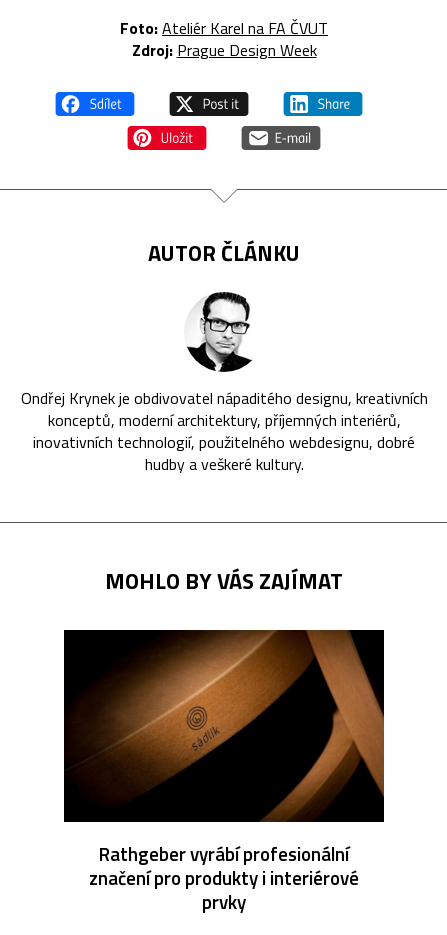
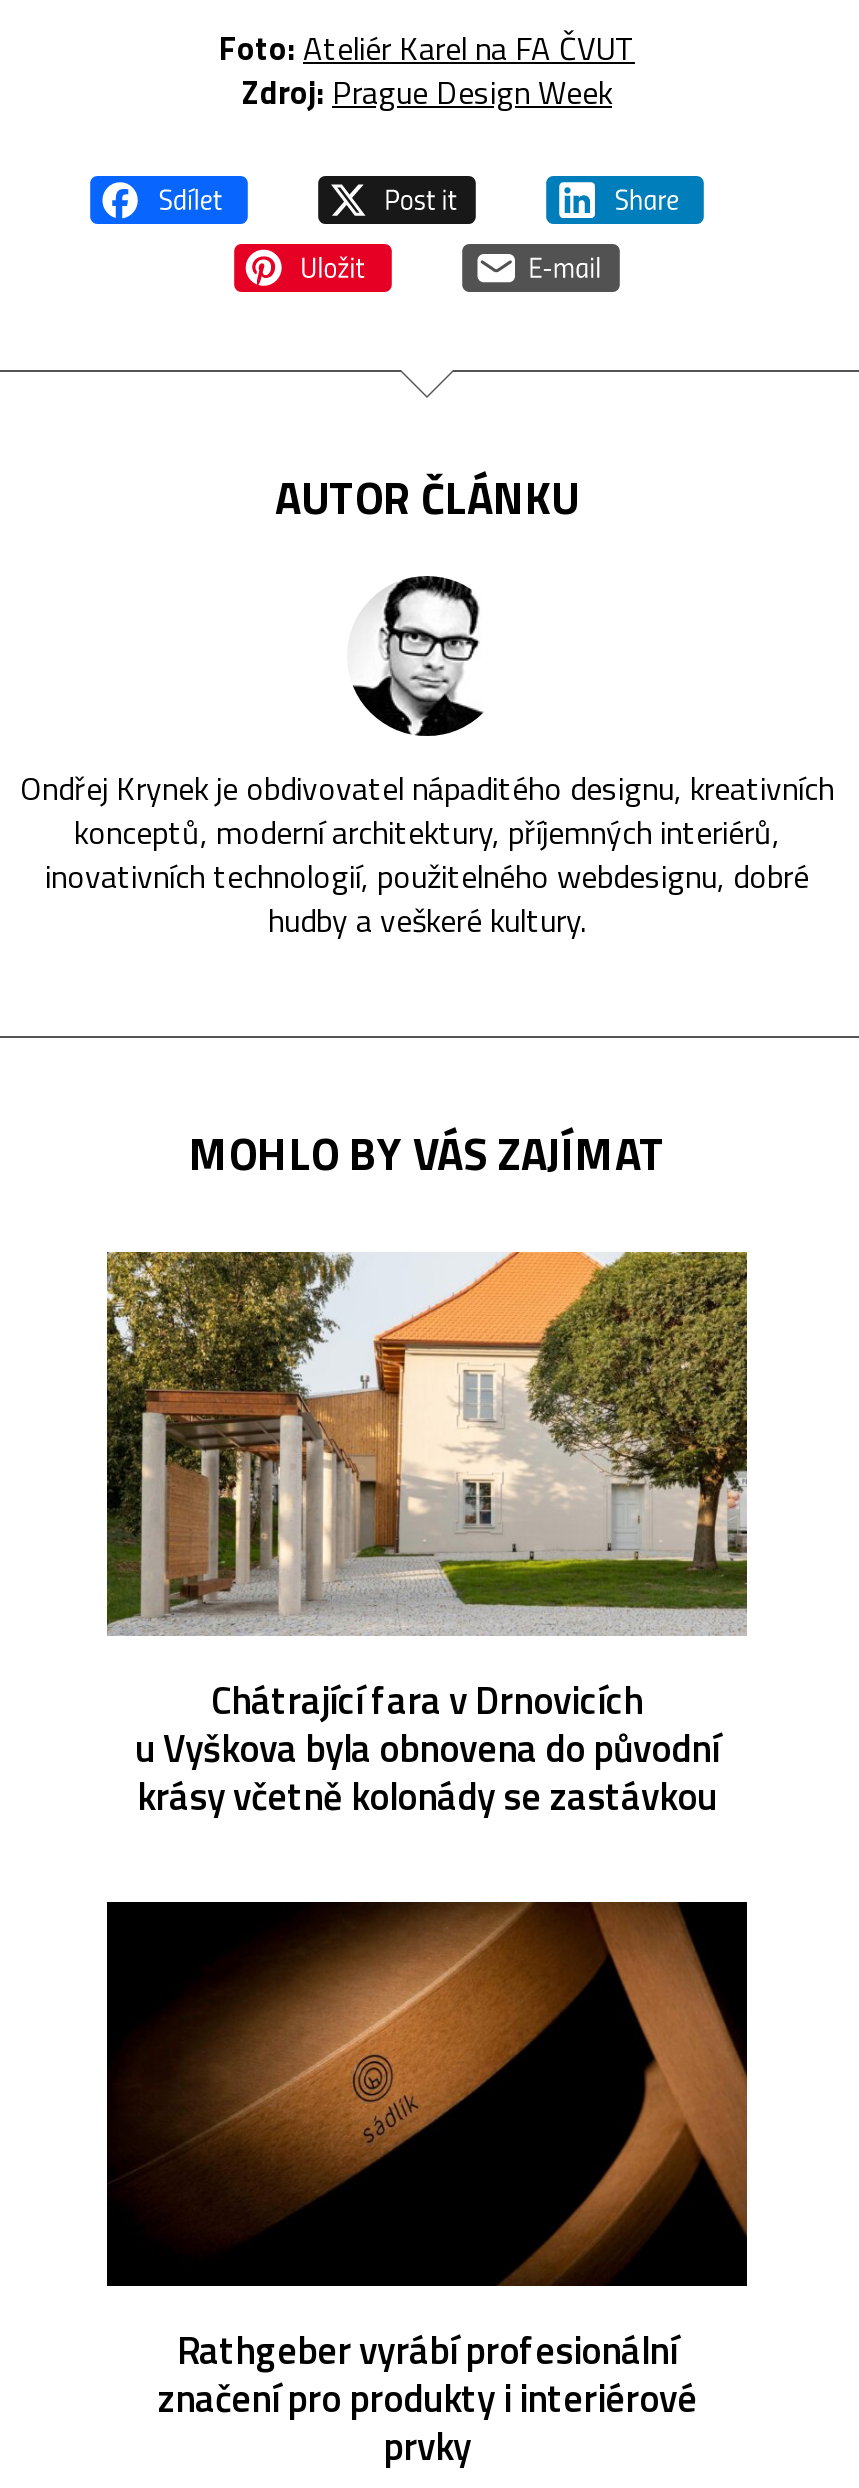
+ [image]
+ Chátrající fara v Drnovicích
+ u Vyškova byla obnovena do původní
+ krásy včetně kolonády se zastávkou
